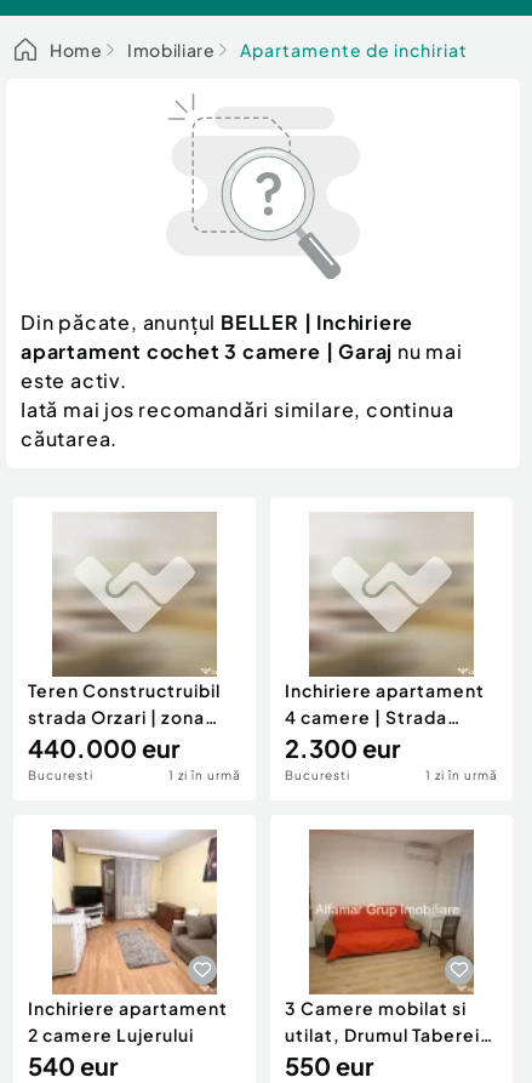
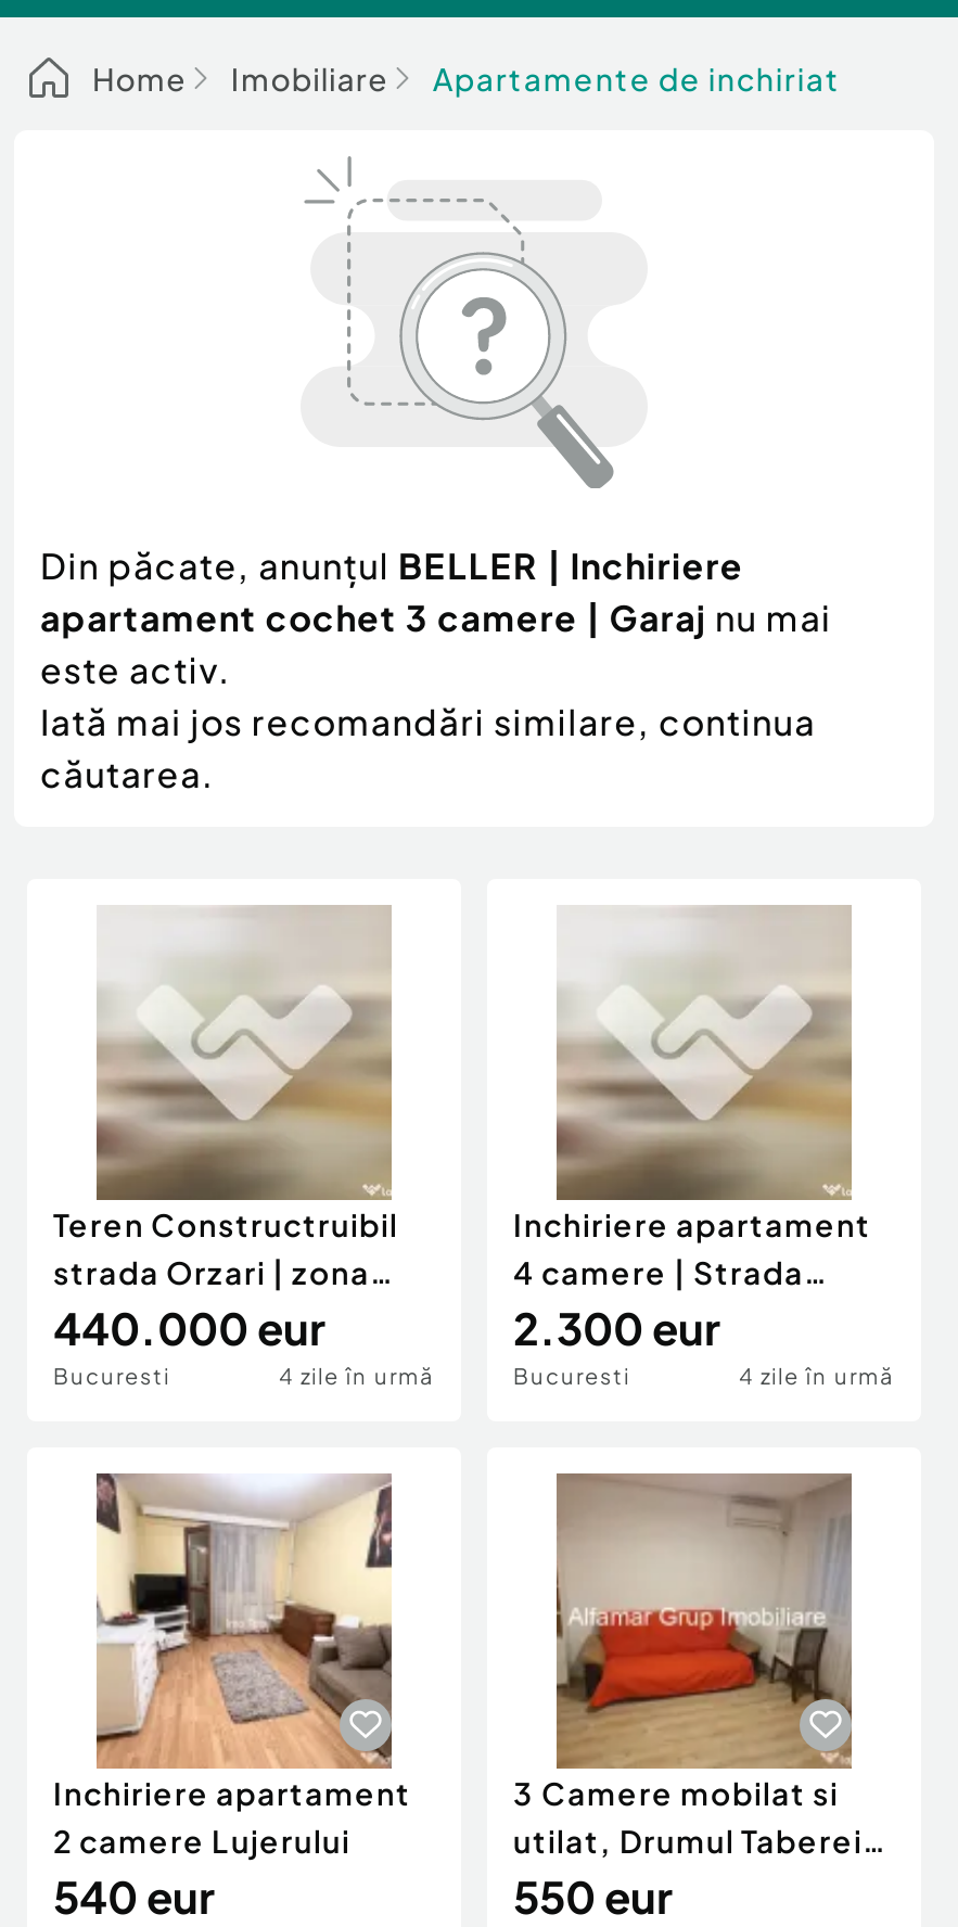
- 1 zi în urmă
+ 4 zile în urmă

- 1 zi în urmă
+ 4 zile în urmă
